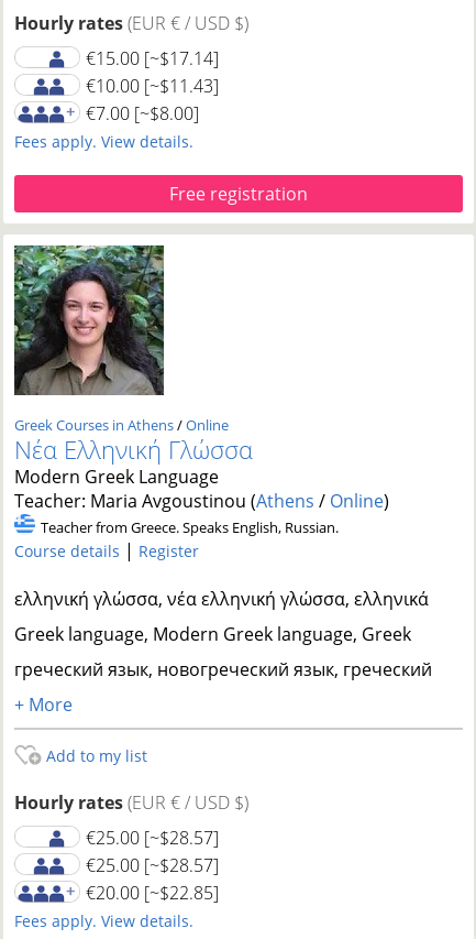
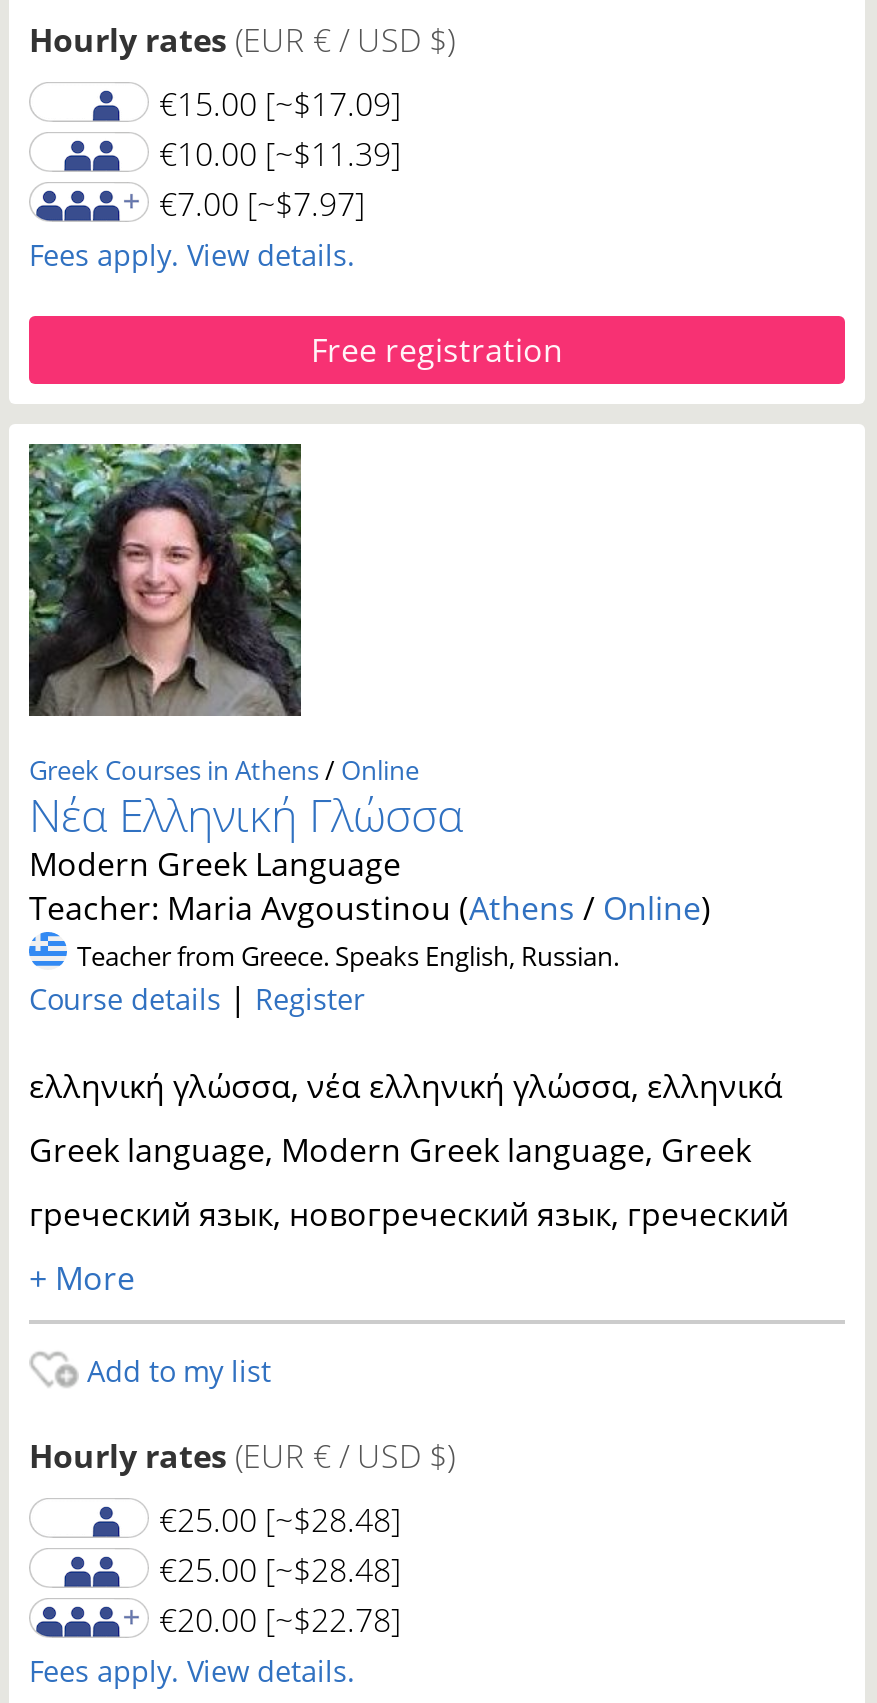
- €15.00 [~$17.14]
+ €15.00 [~$17.09]

- €10.00 [~$11.43]
+ €10.00 [~$11.39]

- €7.00 [~$8.00]
+ €7.00 [~$7.97]

- €25.00 [~$28.57]
+ €25.00 [~$28.48]

- €25.00 [~$28.57]
+ €25.00 [~$28.48]

- €20.00 [~$22.85]
+ €20.00 [~$22.78]
